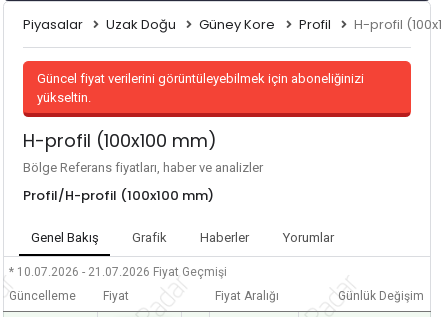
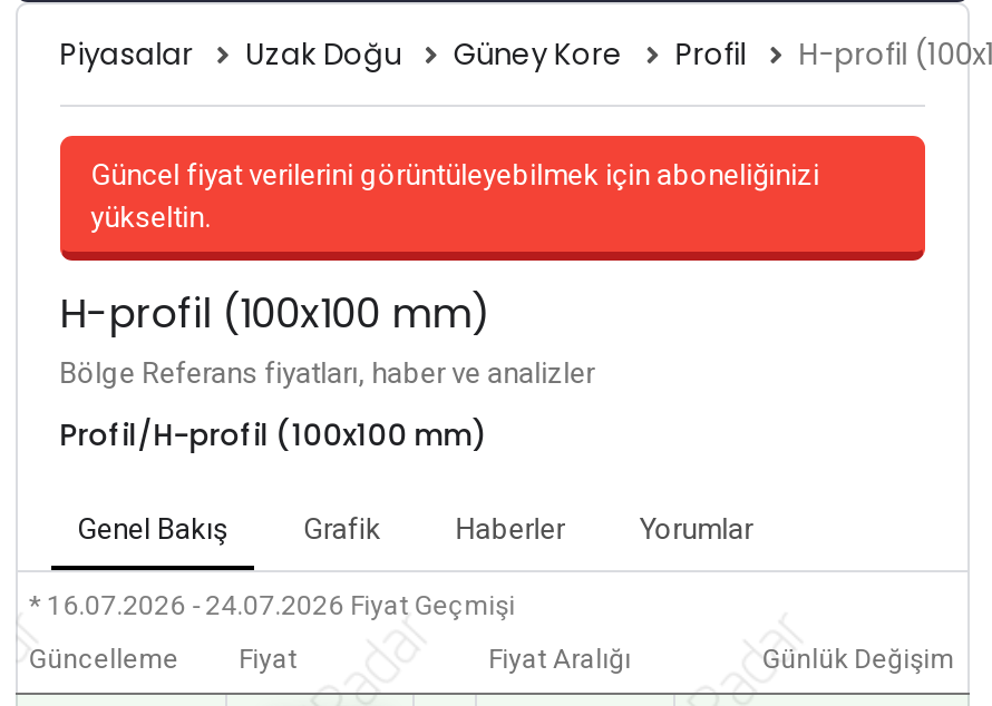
- * 10.07.2026 - 21.07.2026 Fiyat Geçmişi
+ * 16.07.2026 - 24.07.2026 Fiyat Geçmişi
